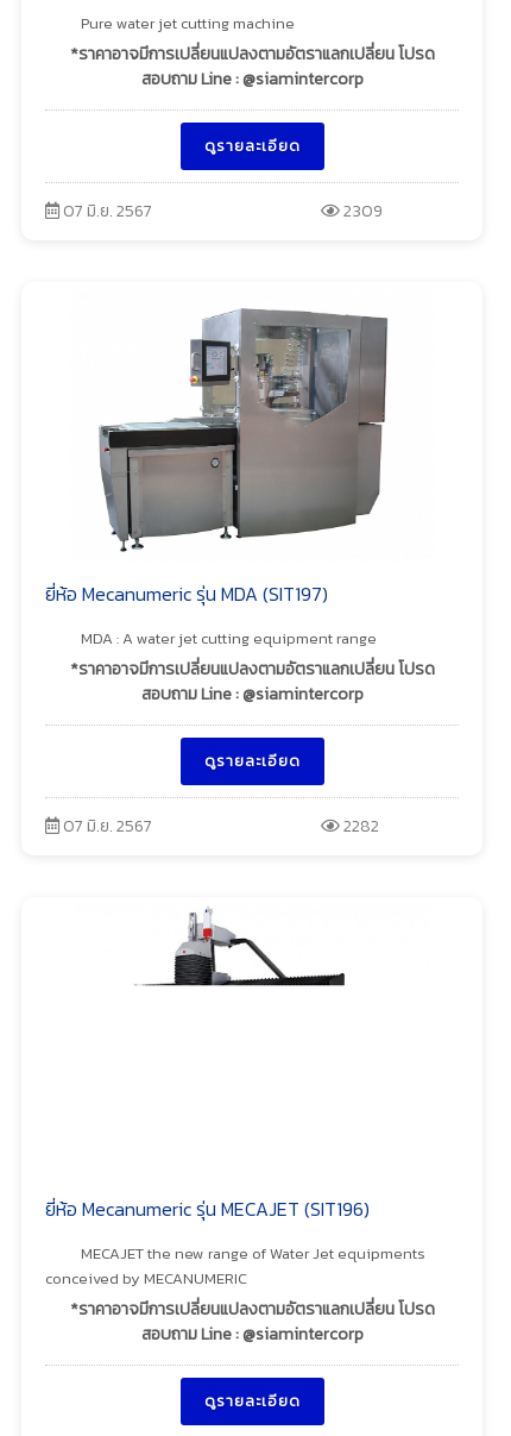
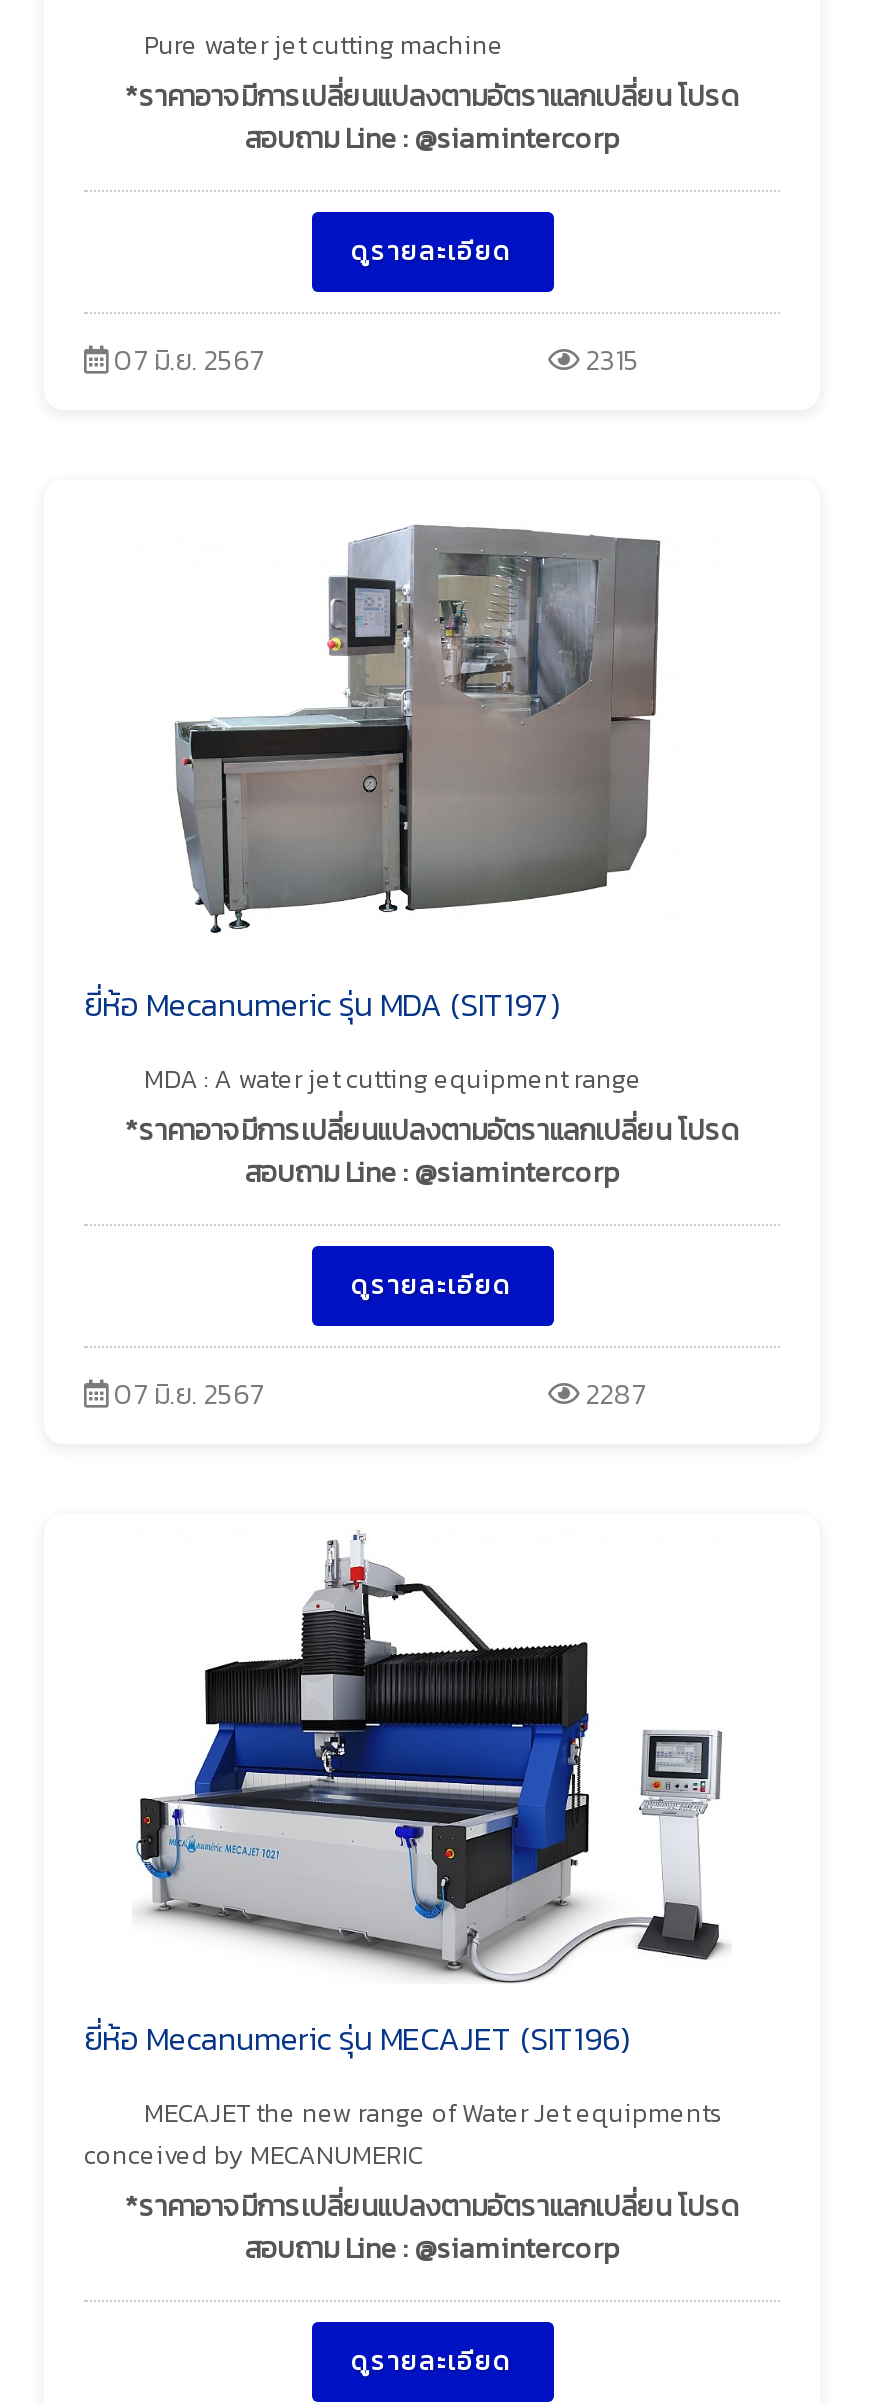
- 2309
+ 2315

- 2282
+ 2287

+ [image]
